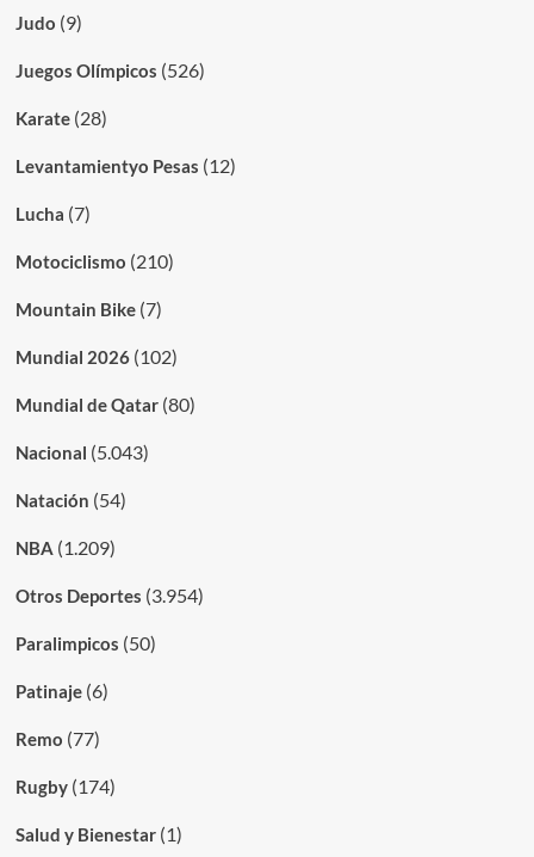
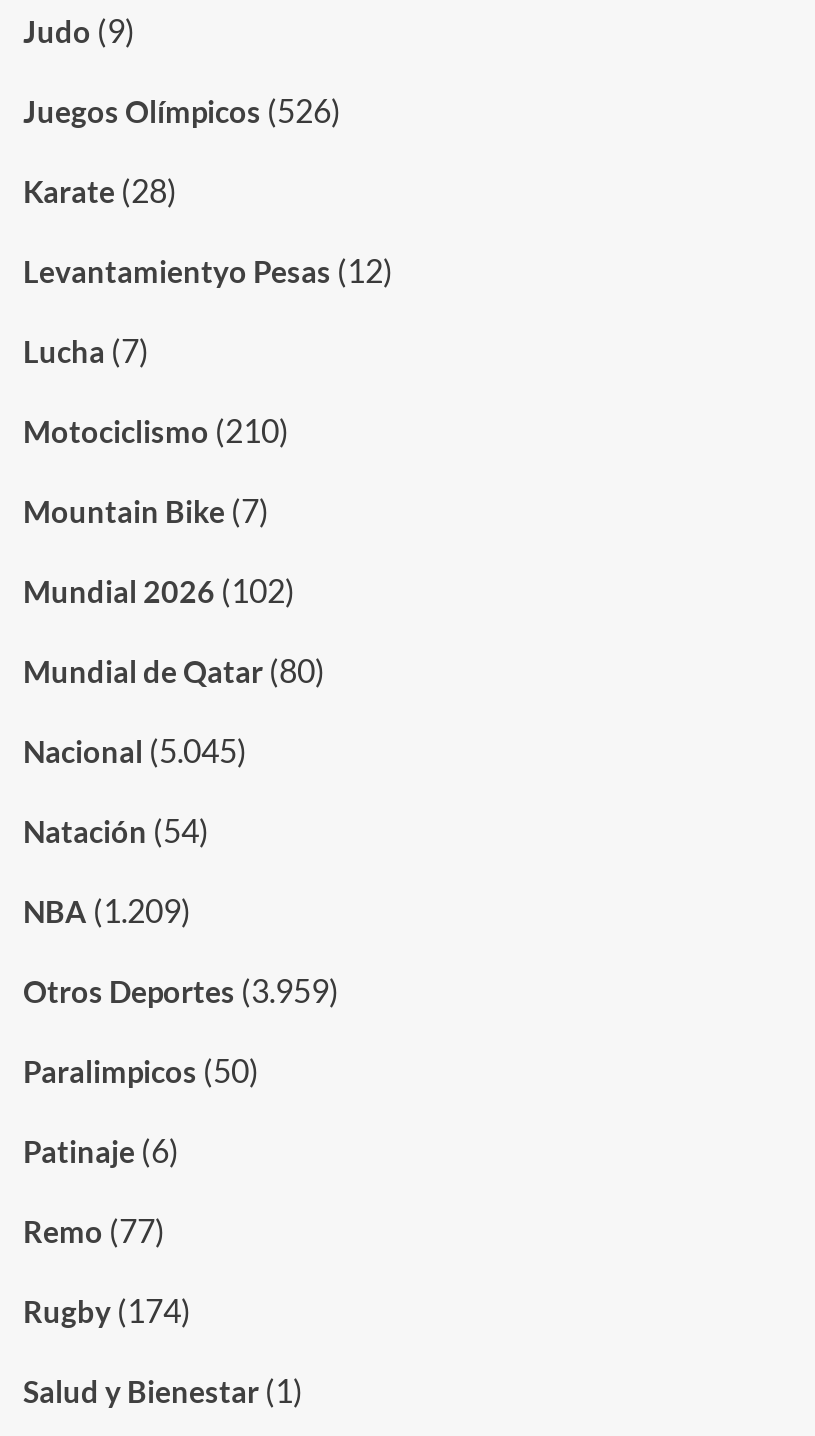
- Nacional (5.043)
+ Nacional (5.045)

- Otros Deportes (3.954)
+ Otros Deportes (3.959)
